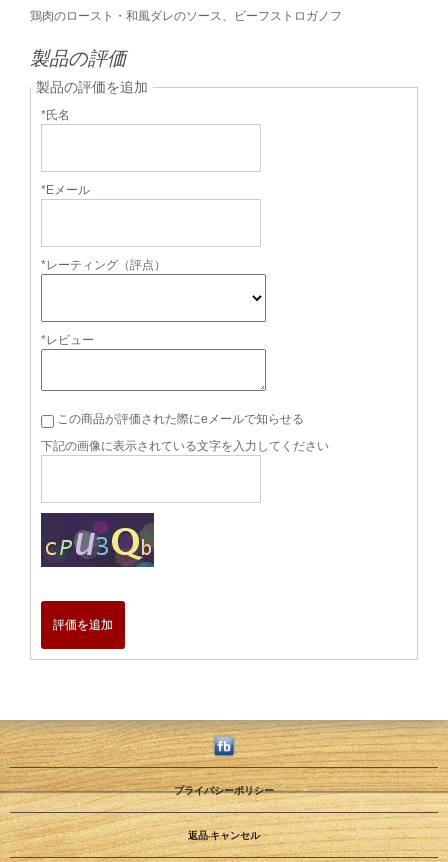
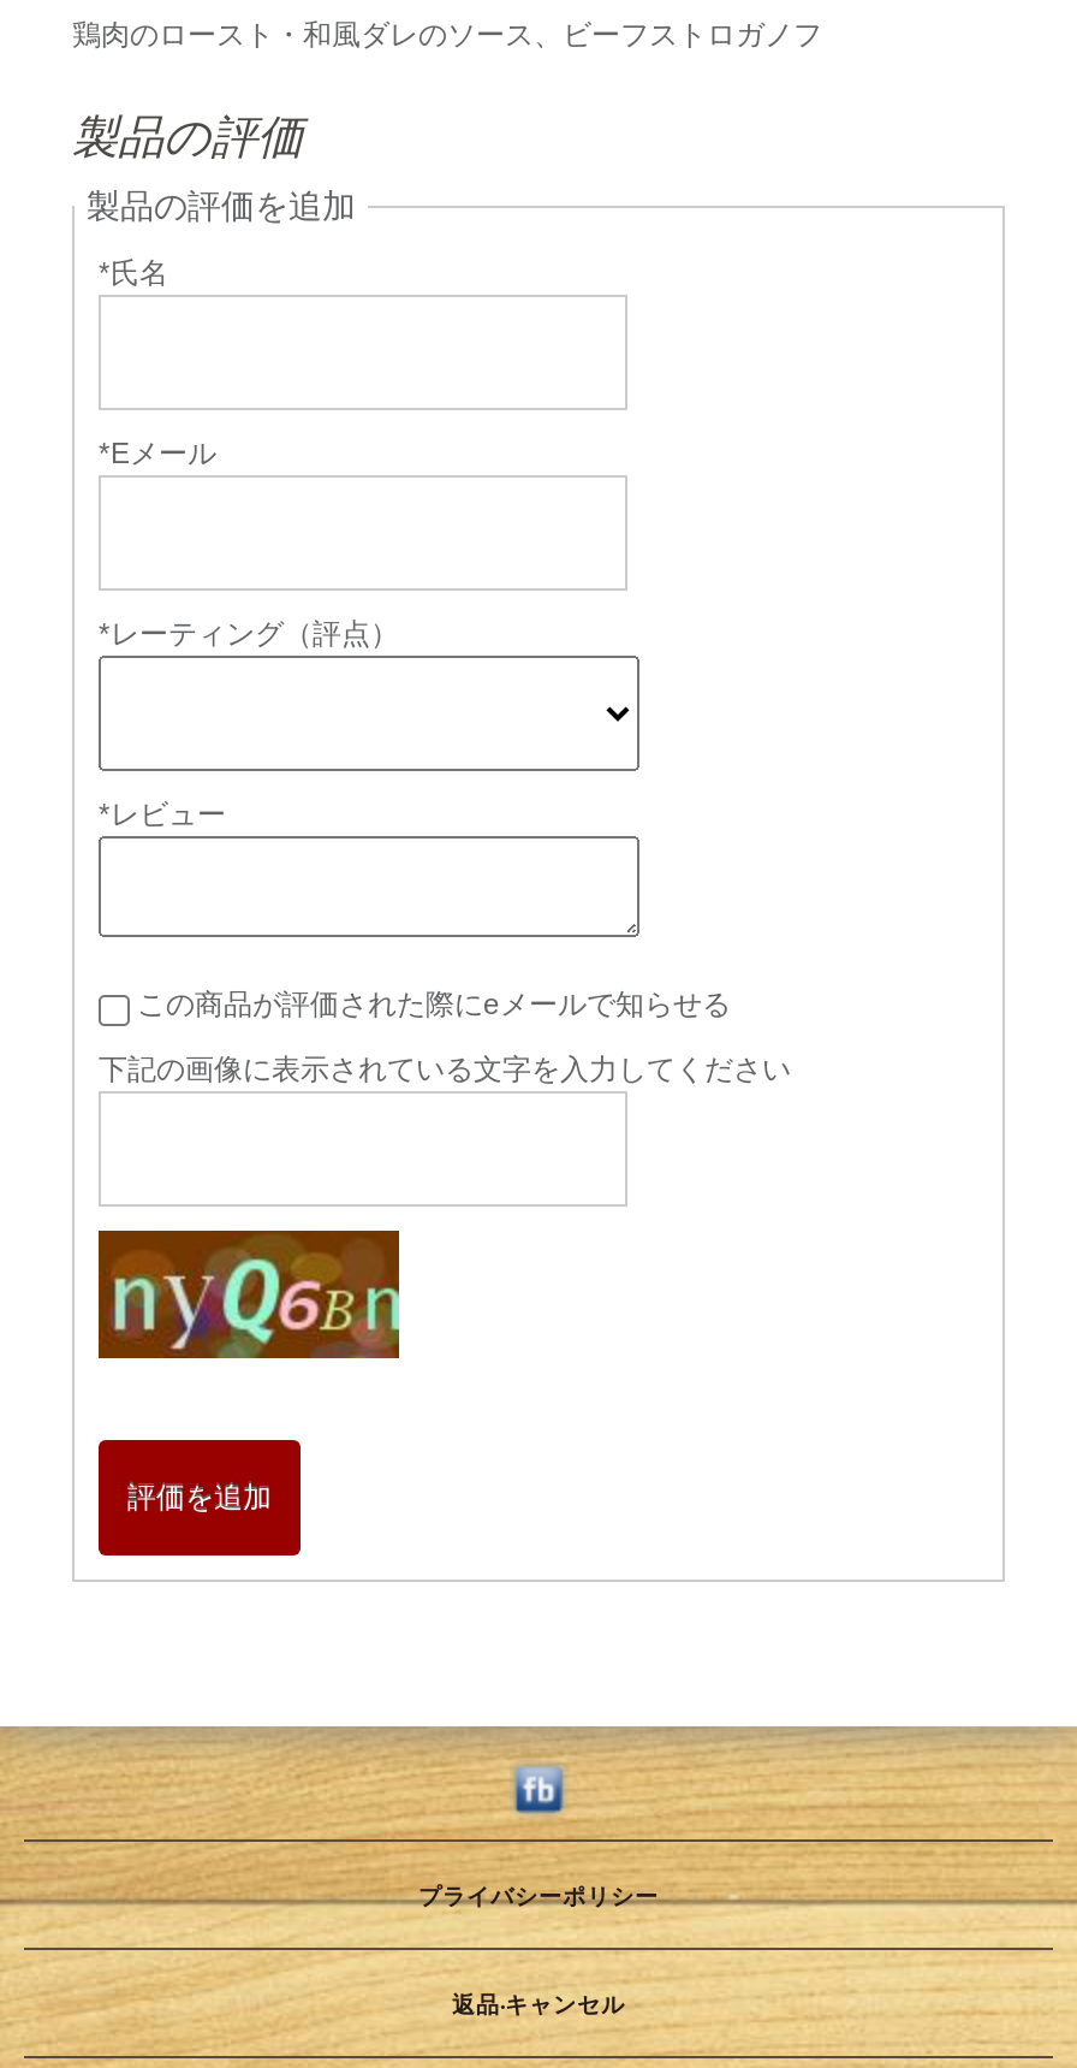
- [image]
+ [image]
